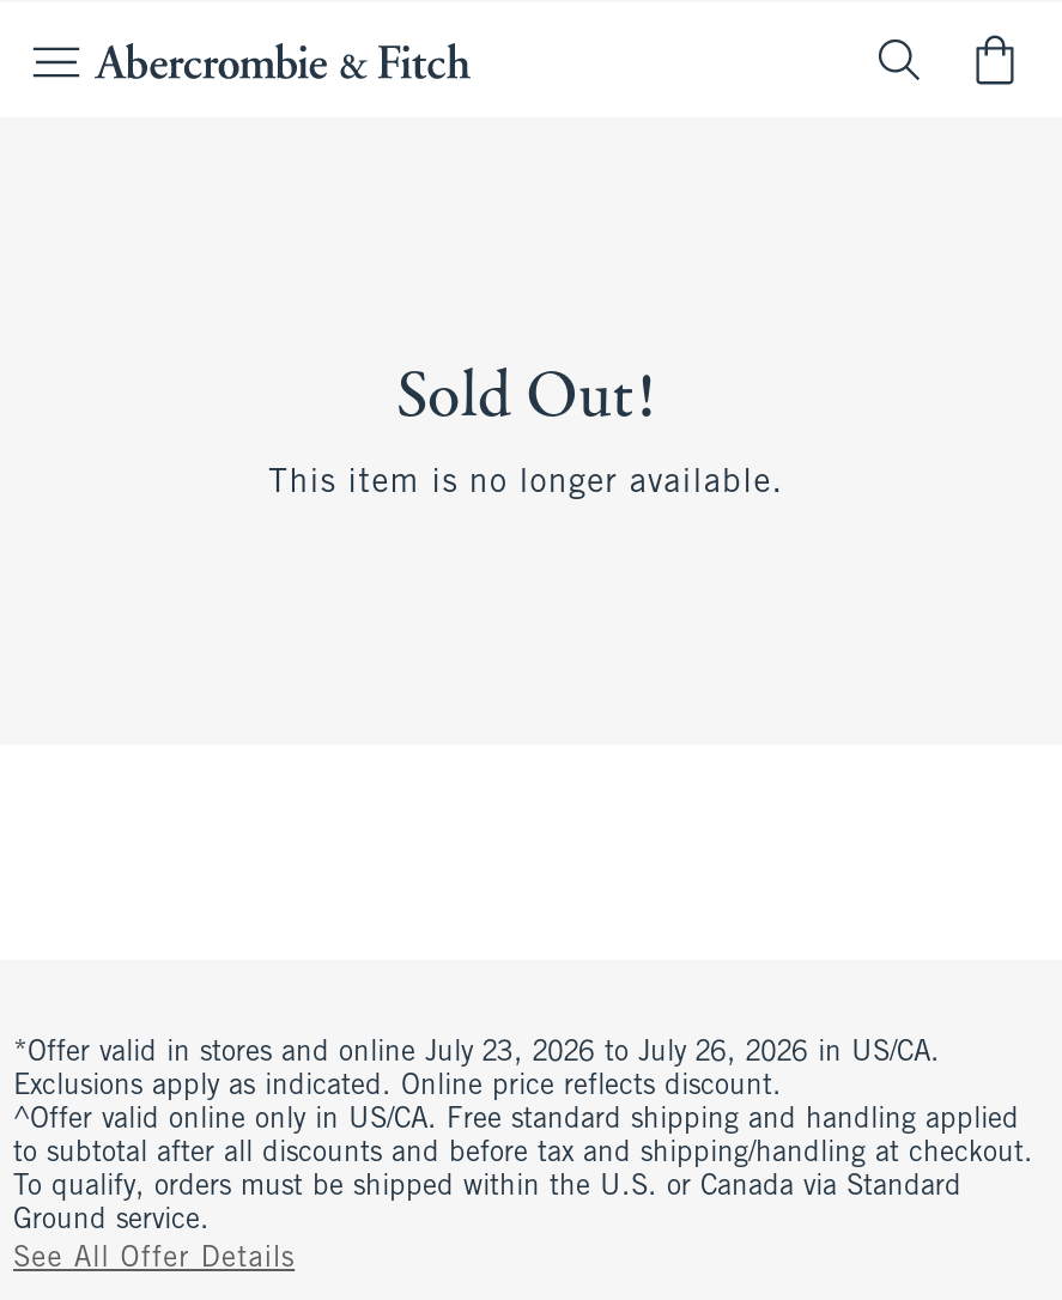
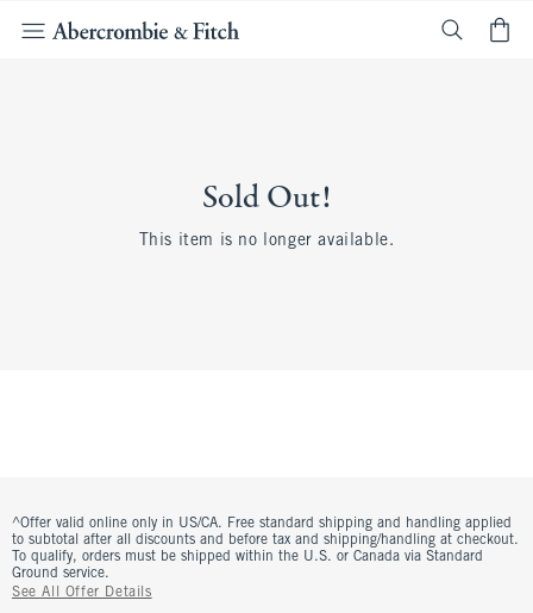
- *Offer valid in stores and online July 23, 2026 to July 26, 2026 in US/CA.
- Exclusions apply as indicated. Online price reflects discount.
